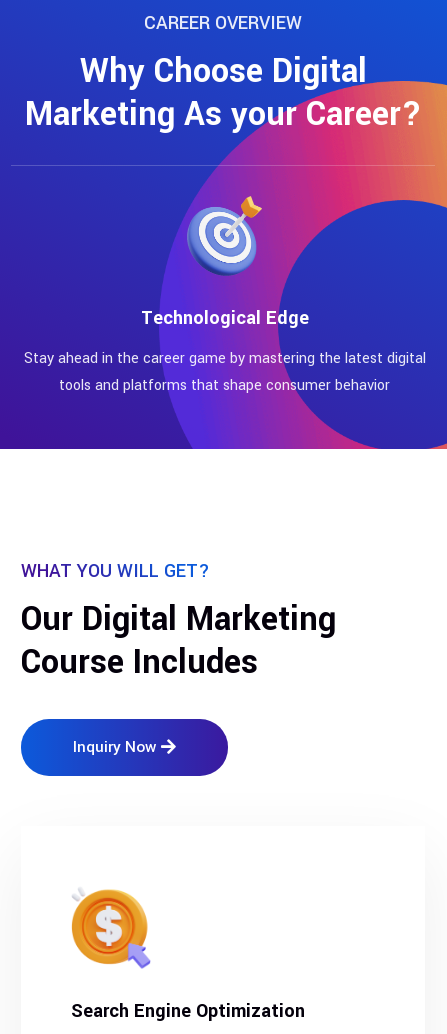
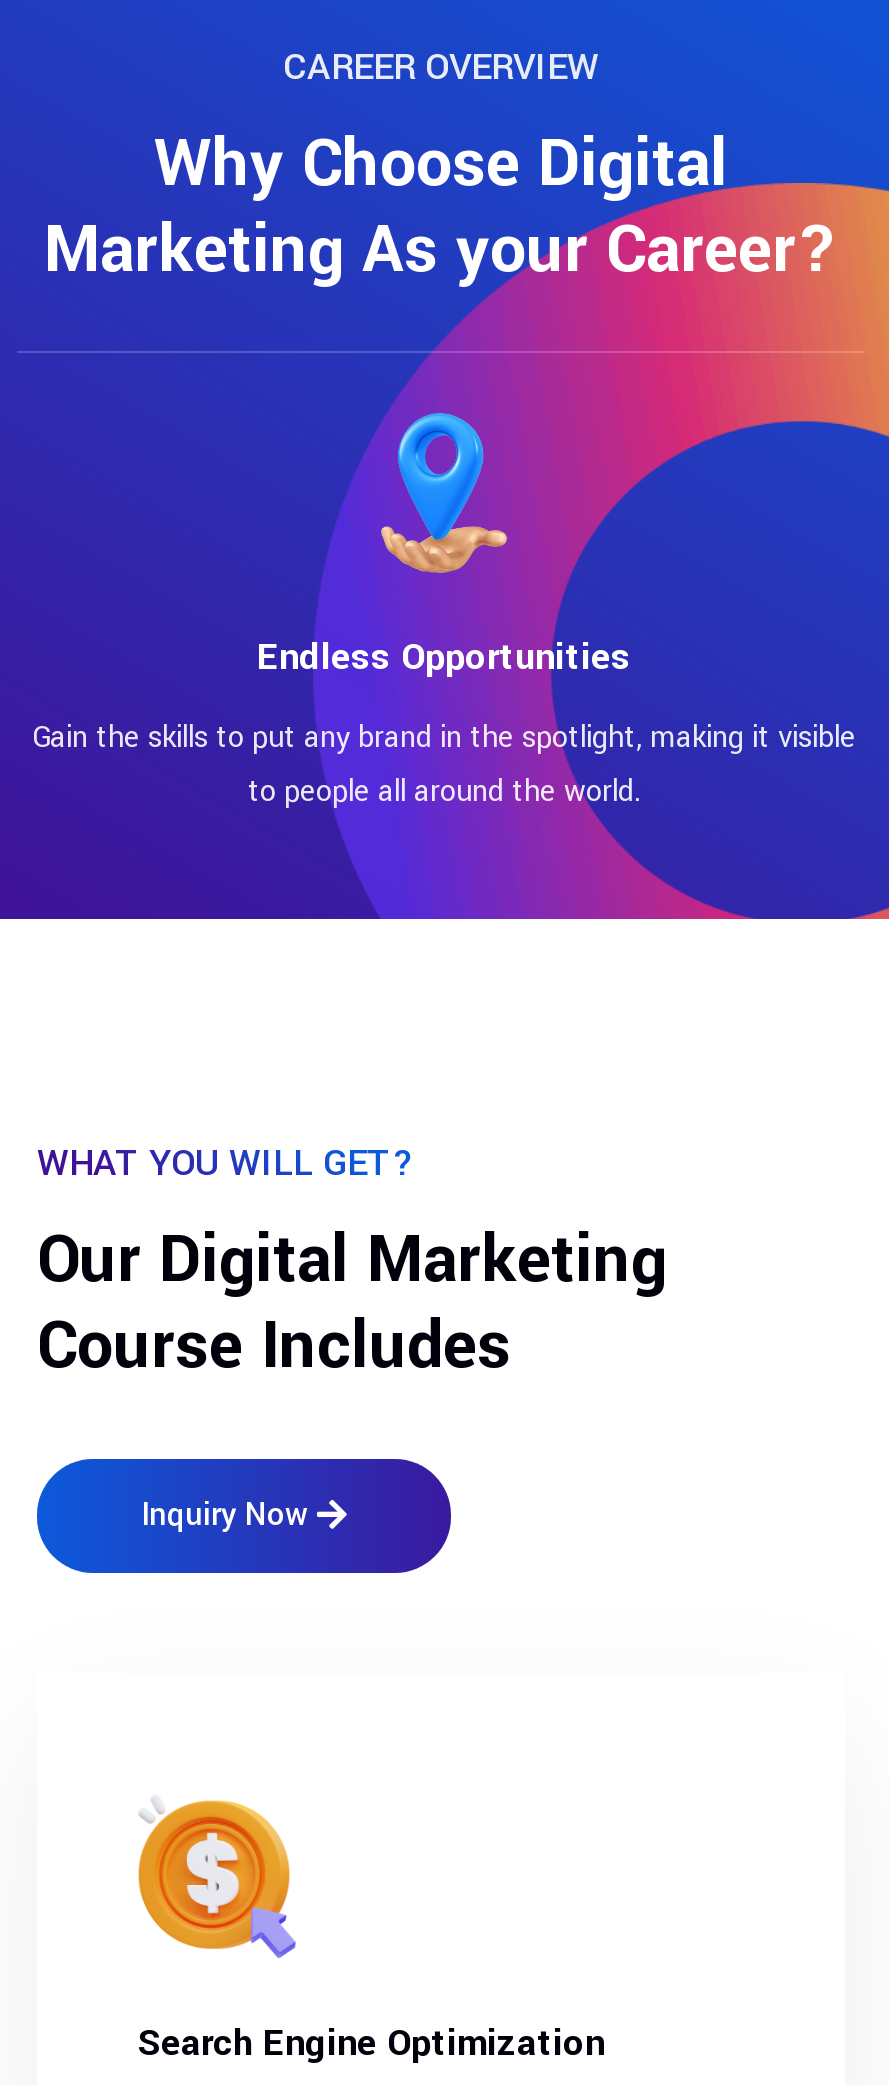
- [image]
- Technological Edge
+ [image]
+ Endless Opportunities

- Stay ahead in the career game by mastering the latest digital
- tools and platforms that shape consumer behavior
+ Gain the skills to put any brand in the spotlight, making it visible
+ to people all around the world.
